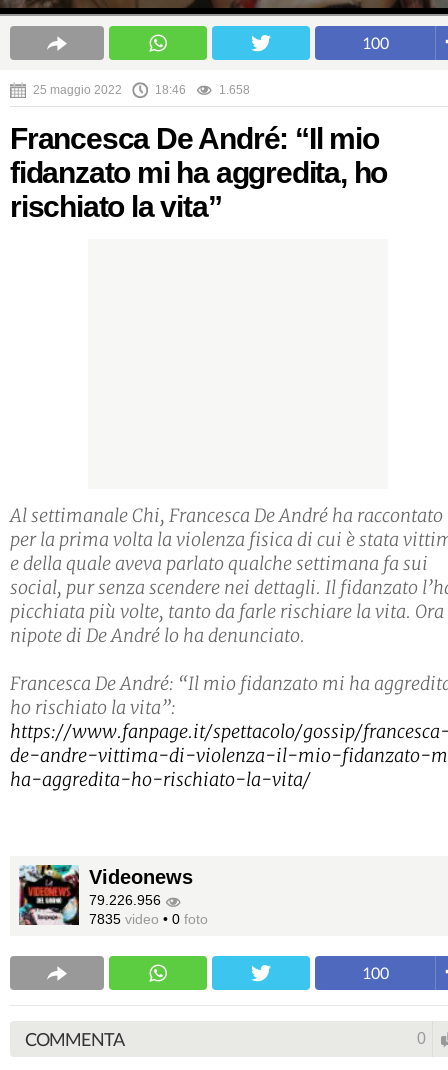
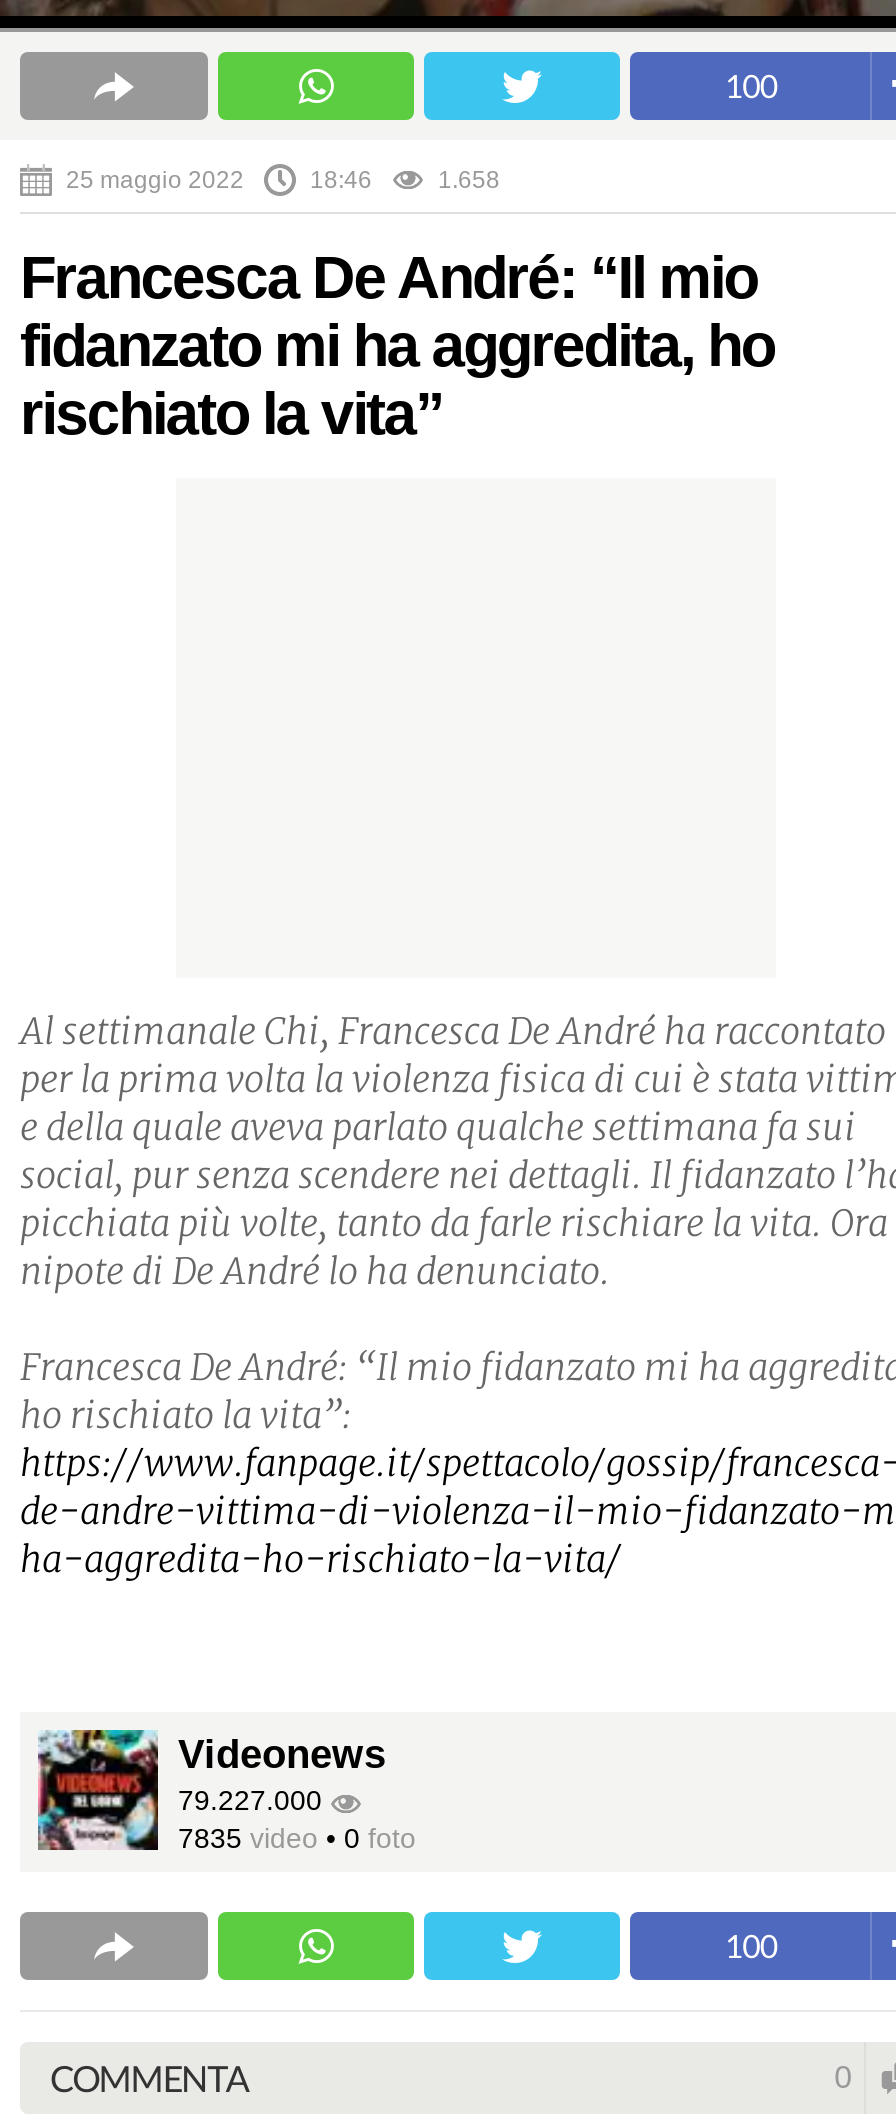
- 79.226.956
+ 79.227.000
